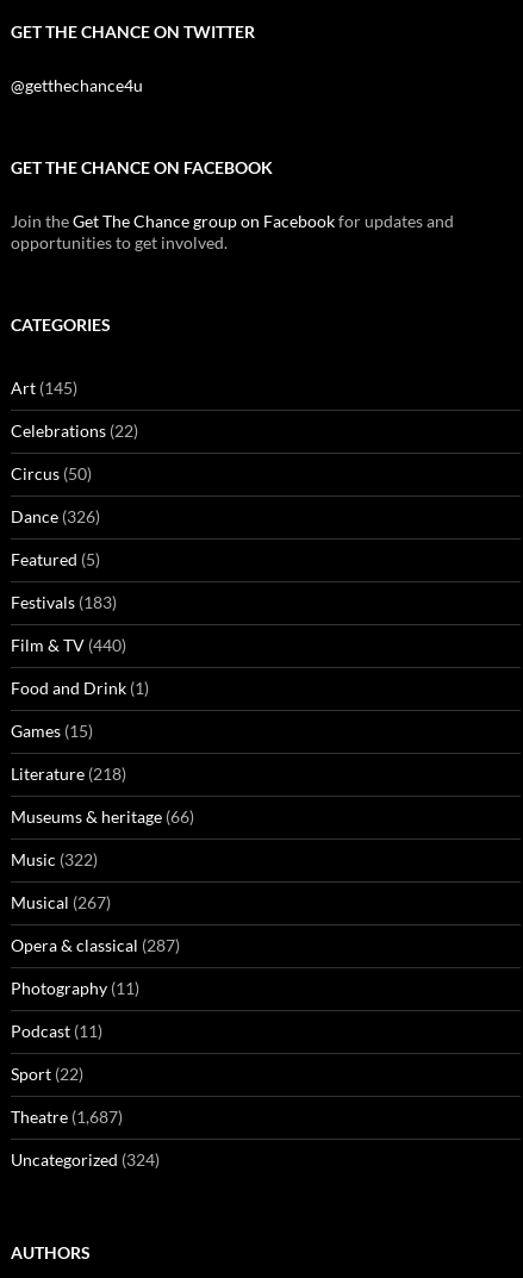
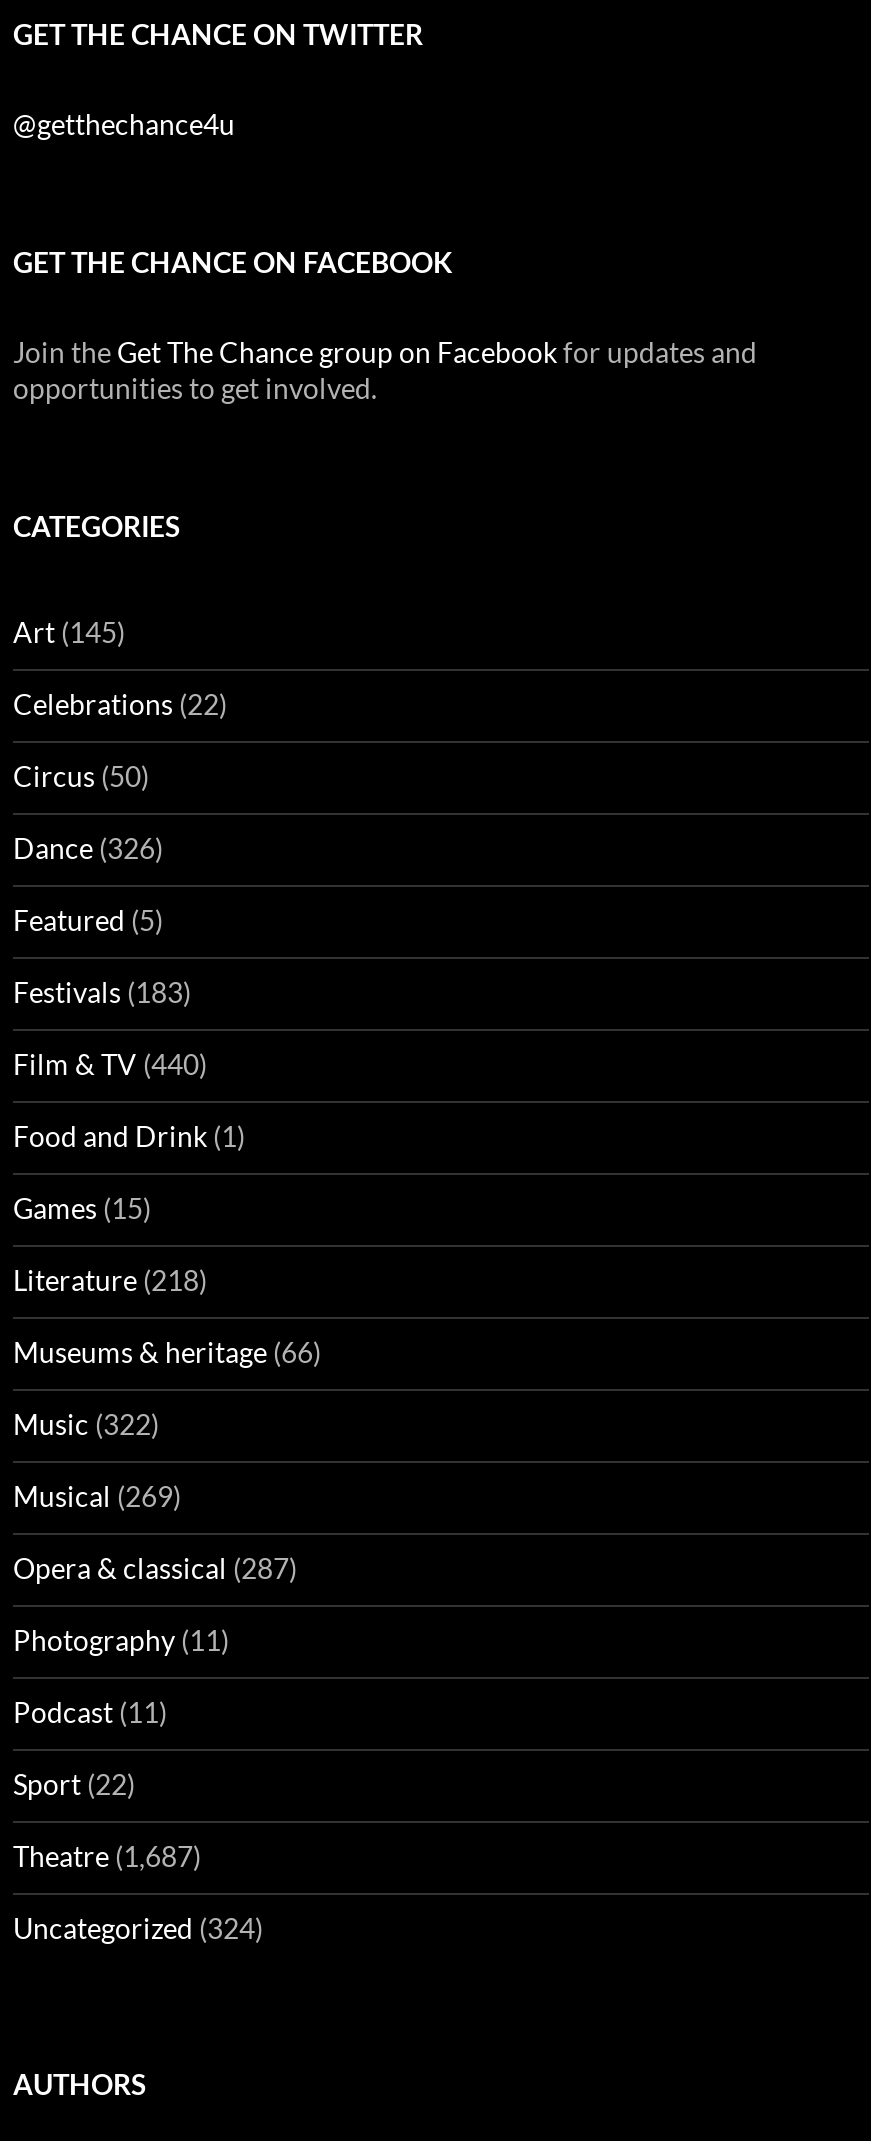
- Musical (267)
+ Musical (269)
